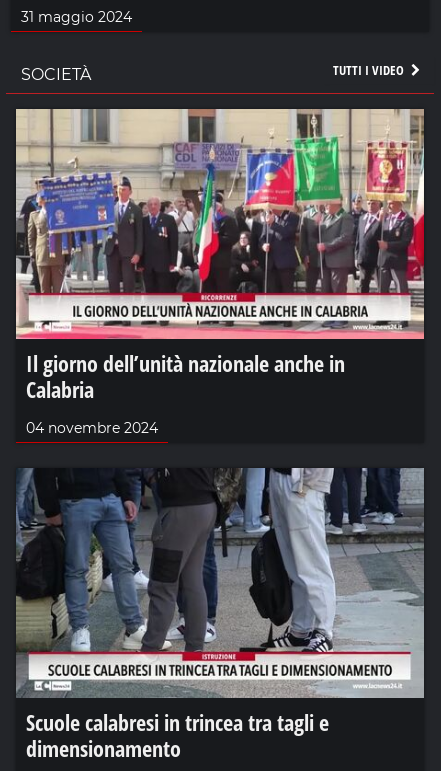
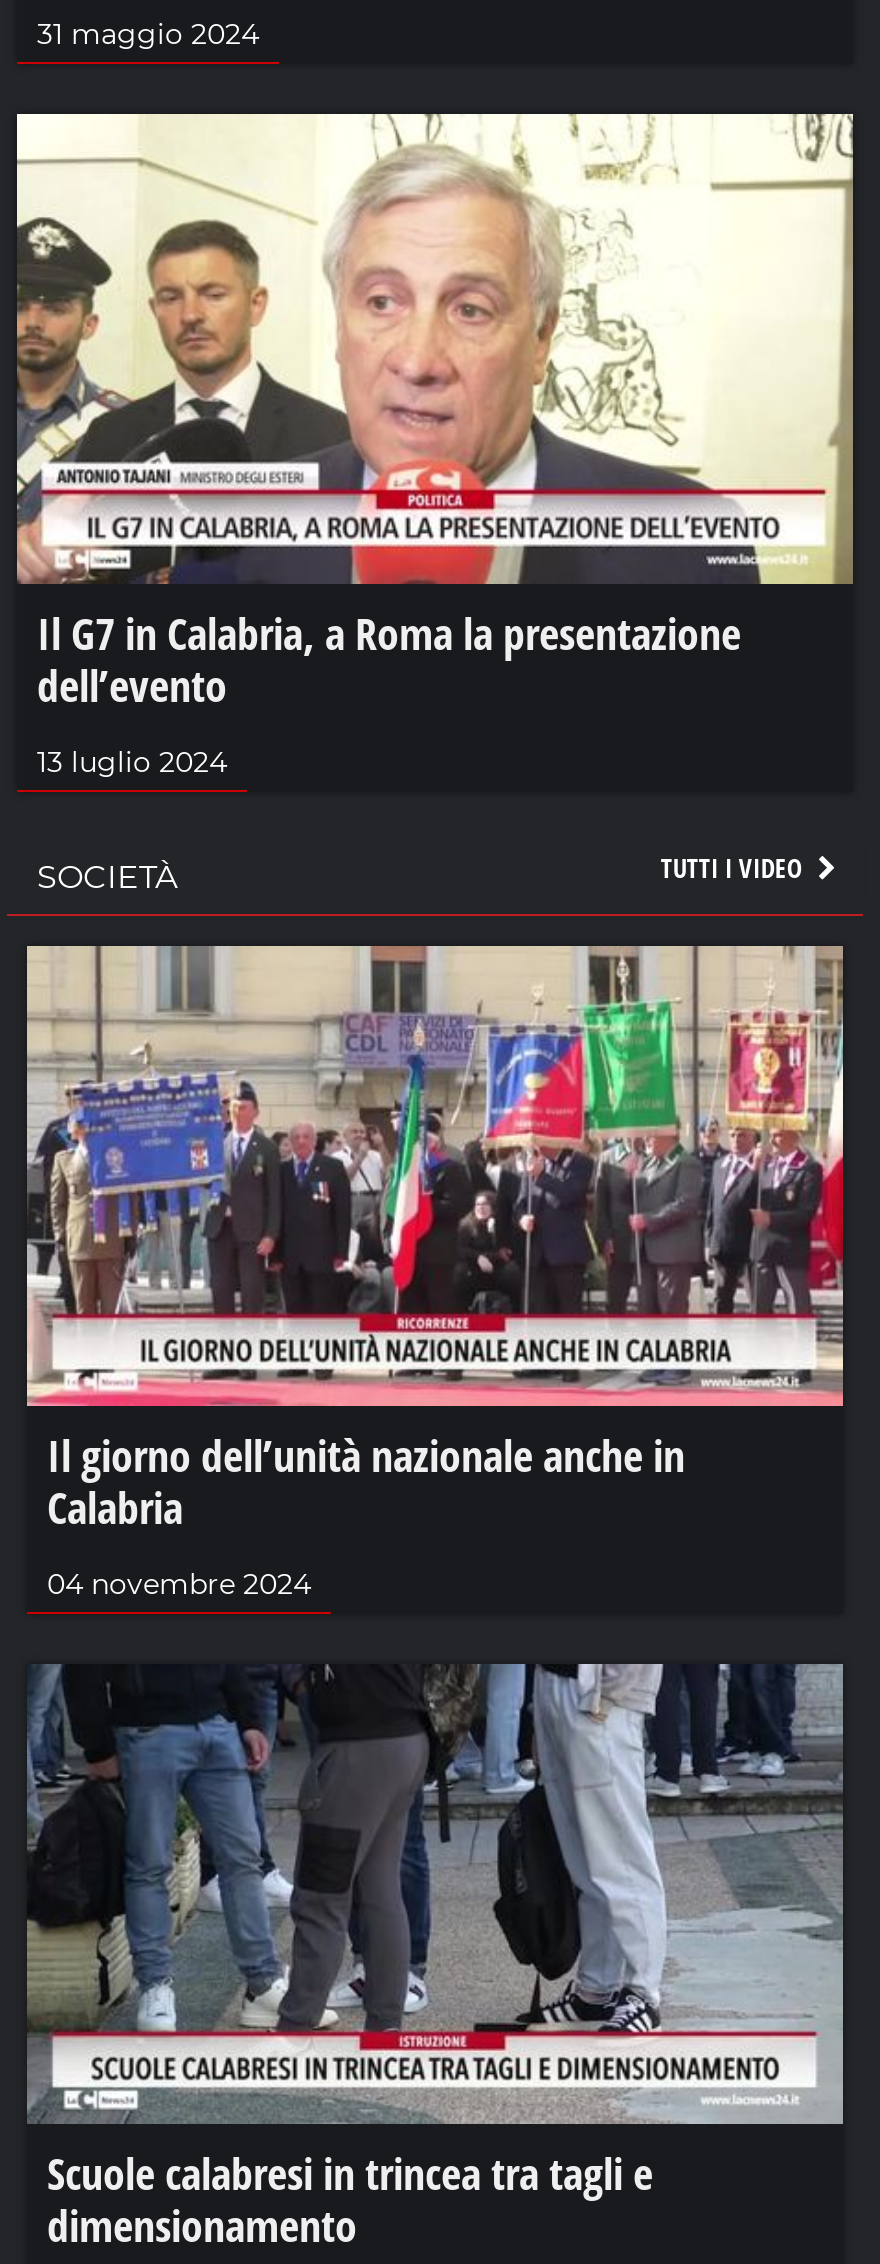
+ [image]
+ Il G7 in Calabria, a Roma la presentazione
+ dell’evento
+ 13 luglio 2024
